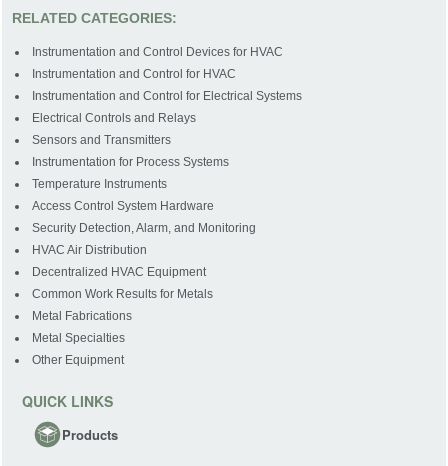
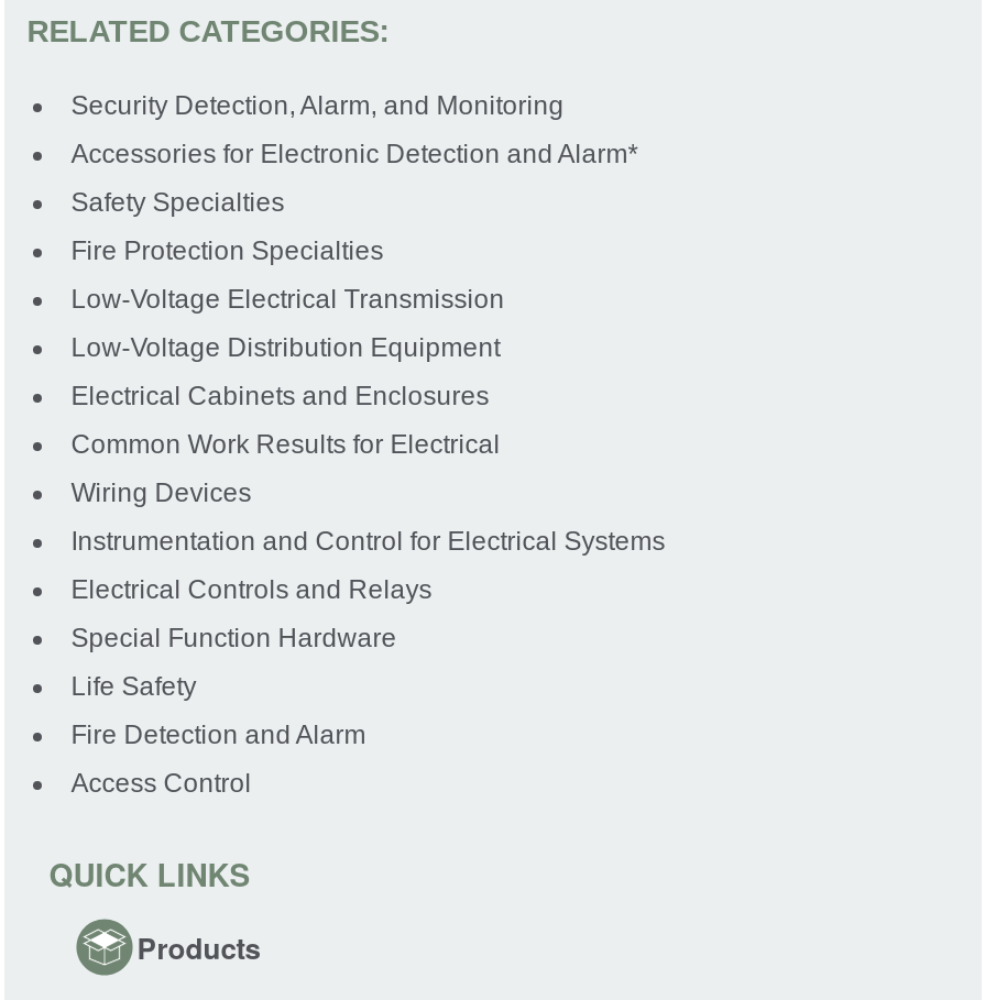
- Instrumentation and Control Devices for HVAC
- Instrumentation and Control for HVAC
+ Accessories for Electronic Detection and Alarm*
+ Safety Specialties
+ Fire Protection Specialties
+ Low-Voltage Electrical Transmission
+ Low-Voltage Distribution Equipment
+ Electrical Cabinets and Enclosures
+ Common Work Results for Electrical
+ Wiring Devices

moved down: Instrumentation and Control for Electrical Systems | Electrical Controls and Relays

- Sensors and Transmitters
- Instrumentation for Process Systems
- Temperature Instruments
- Access Control System Hardware
- HVAC Air Distribution
- Decentralized HVAC Equipment
- Common Work Results for Metals
- Metal Fabrications
- Metal Specialties
- Other Equipment
+ Special Function Hardware
+ Life Safety
+ Fire Detection and Alarm
+ Access Control

moved up: Security Detection, Alarm, and Monitoring
